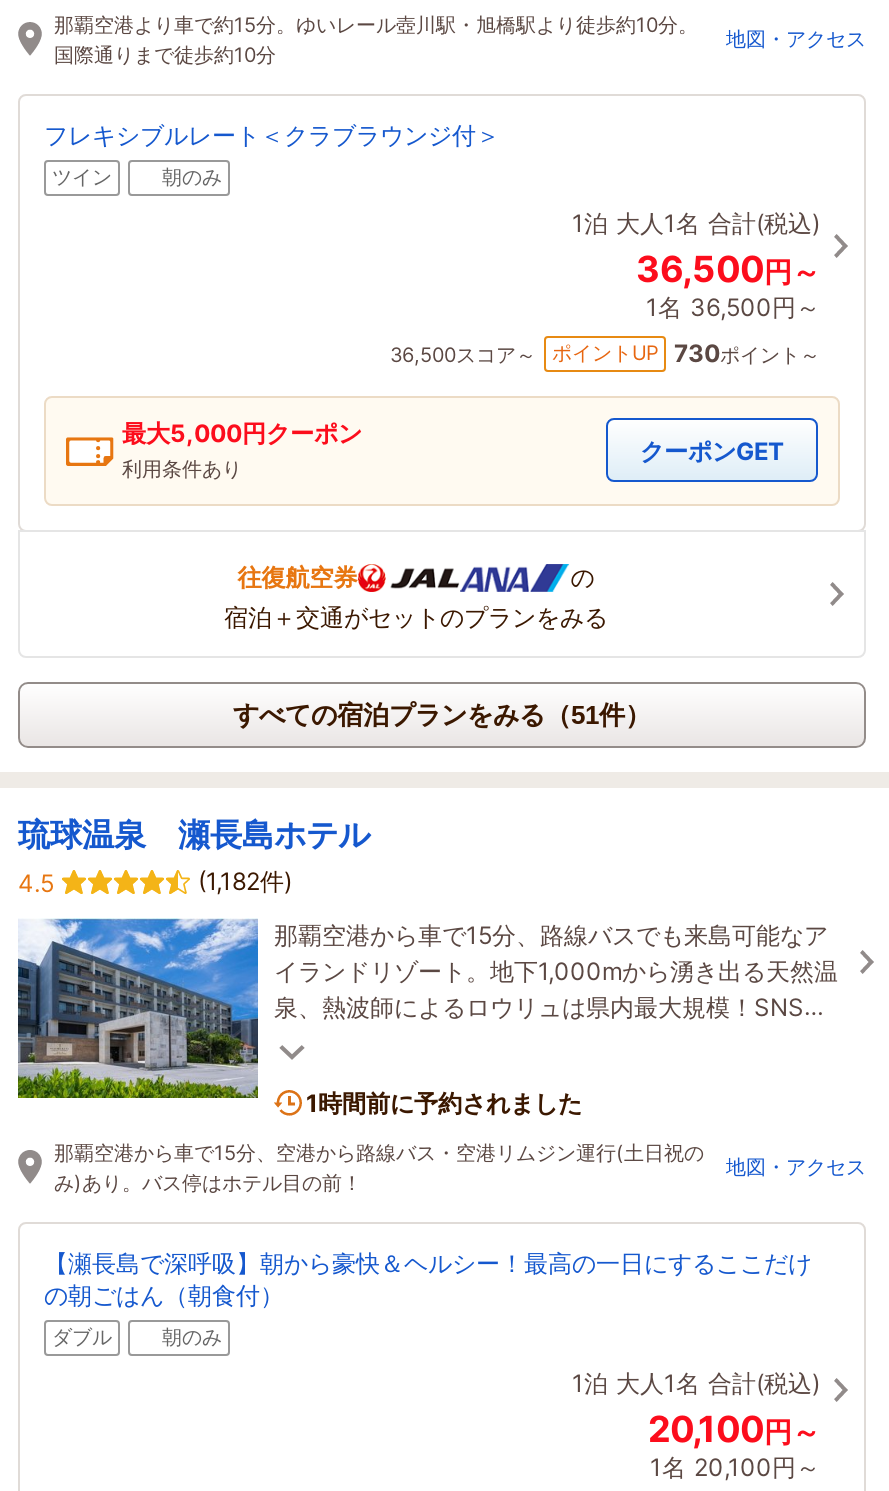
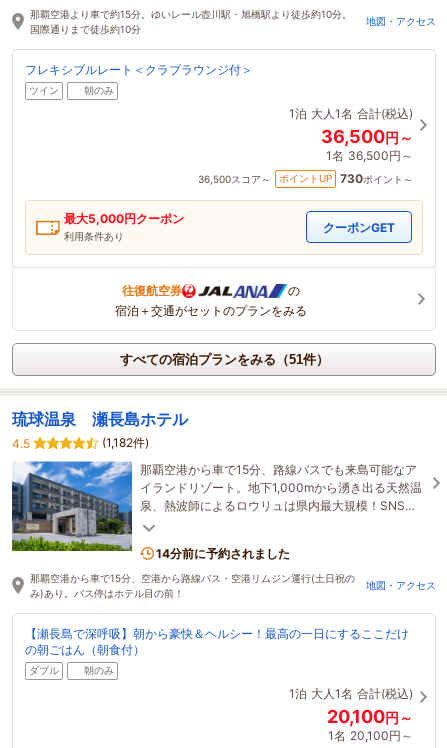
- 1時間前に予約されました
+ 14分前に予約されました
